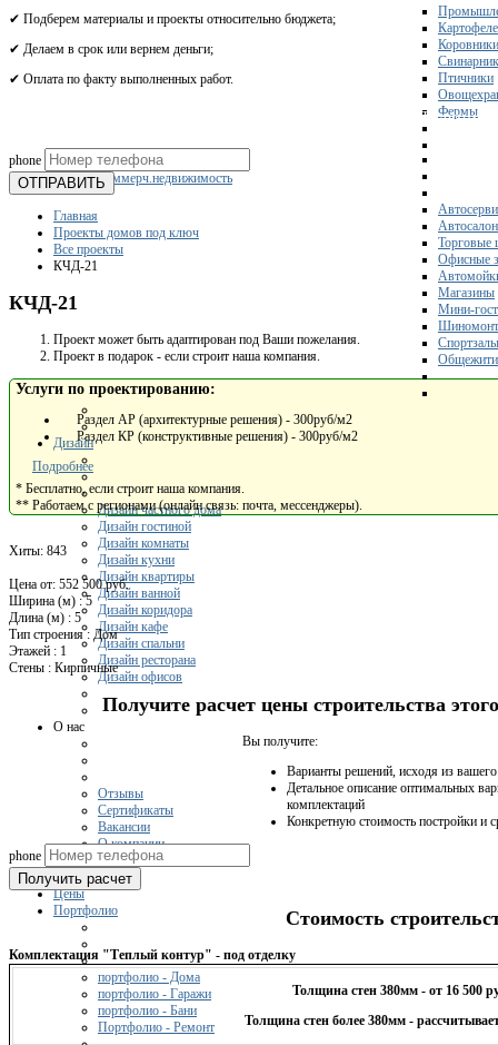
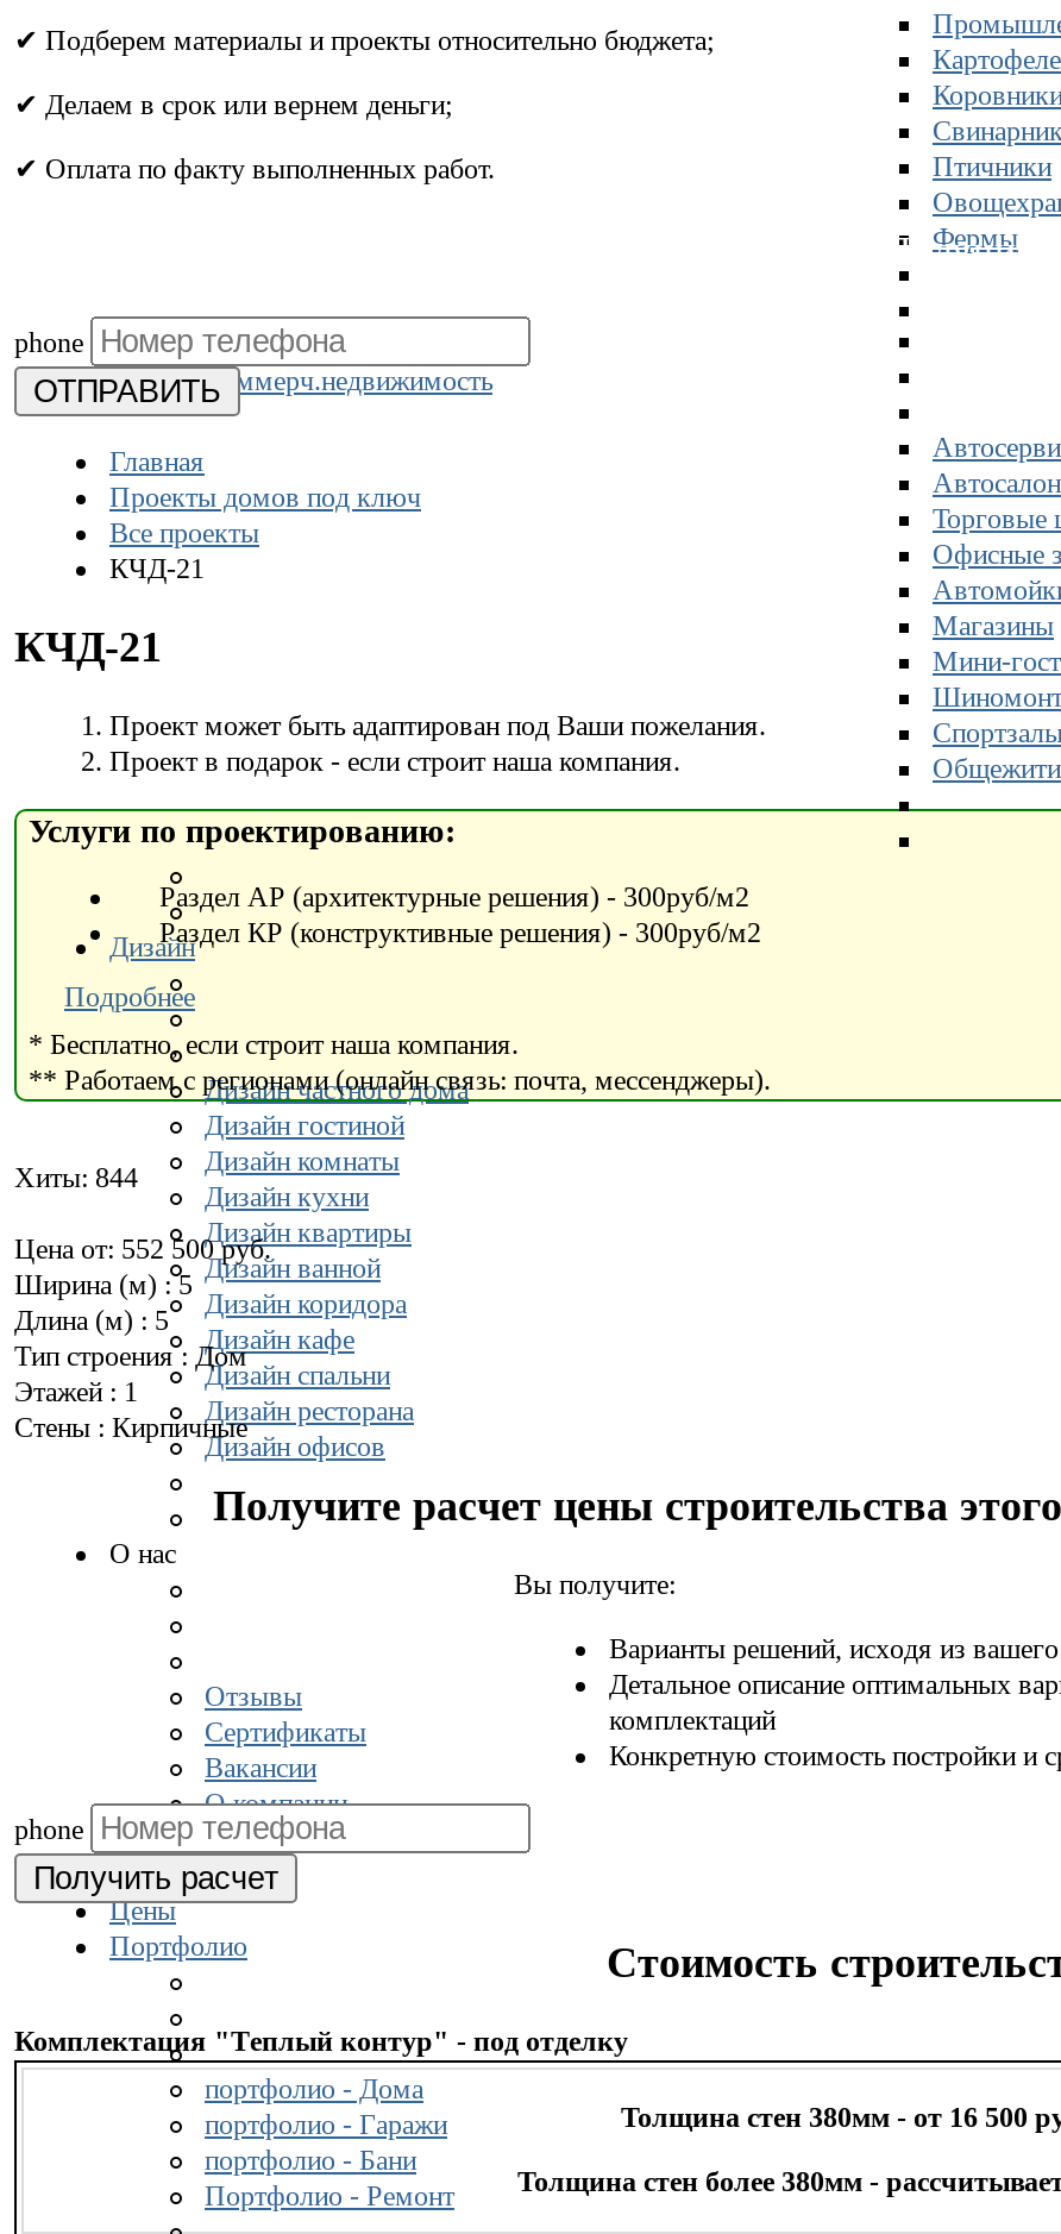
- Хиты: 843 Дизайн комнаты
+ Хиты: 844 Дизайн комнаты
